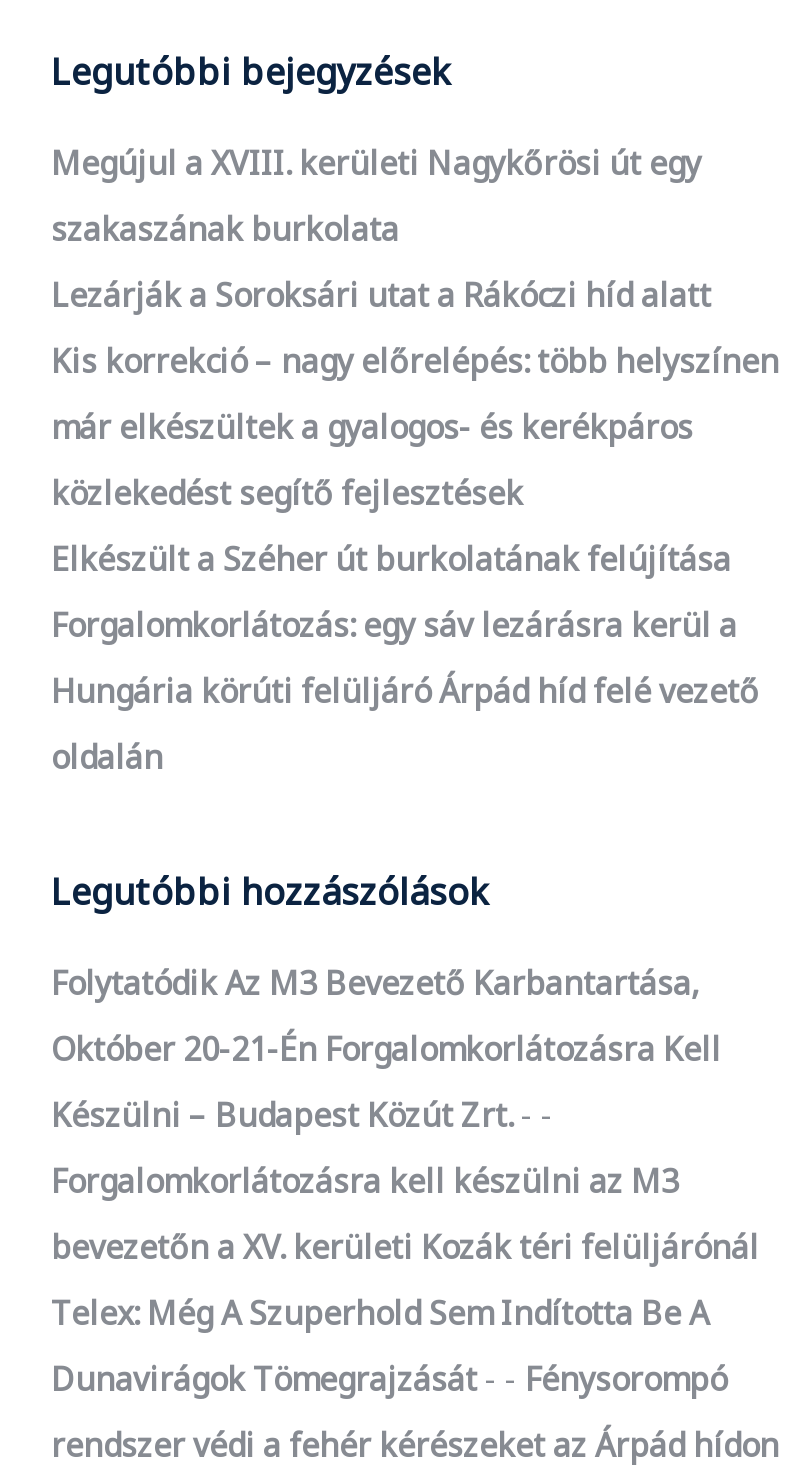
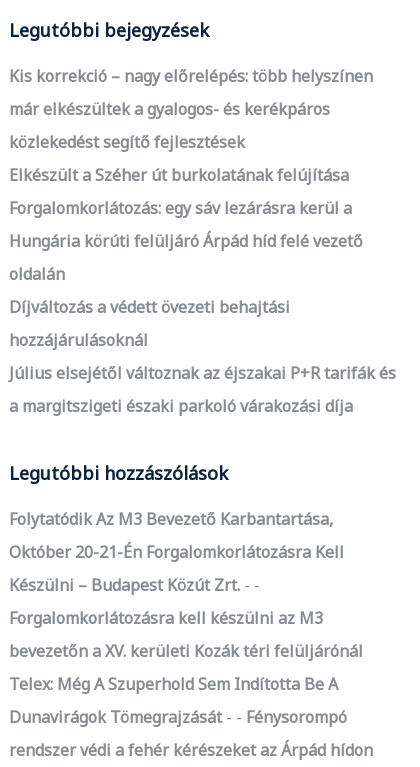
- Megújul a XVIII. kerületi Nagykőrösi út egy
- szakaszának burkolata
- Lezárják a Soroksári utat a Rákóczi híd alatt

moved up: Kis korrekció – nagy előrelépés: több helyszínen | már elkészültek a gyalogos- és kerékpáros | közlekedést segítő fejlesztések | Elkészült a Széher út burkolatának felújítása | Forgalomkorlátozás: egy sáv lezárásra kerül a | Hungária körúti felüljáró Árpád híd felé vezető | oldalán

+ Díjváltozás a védett övezeti behajtási
+ hozzájárulásoknál
+ Július elsejétől változnak az éjszakai P+R tarifák és
+ a margitszigeti északi parkoló várakozási díja
